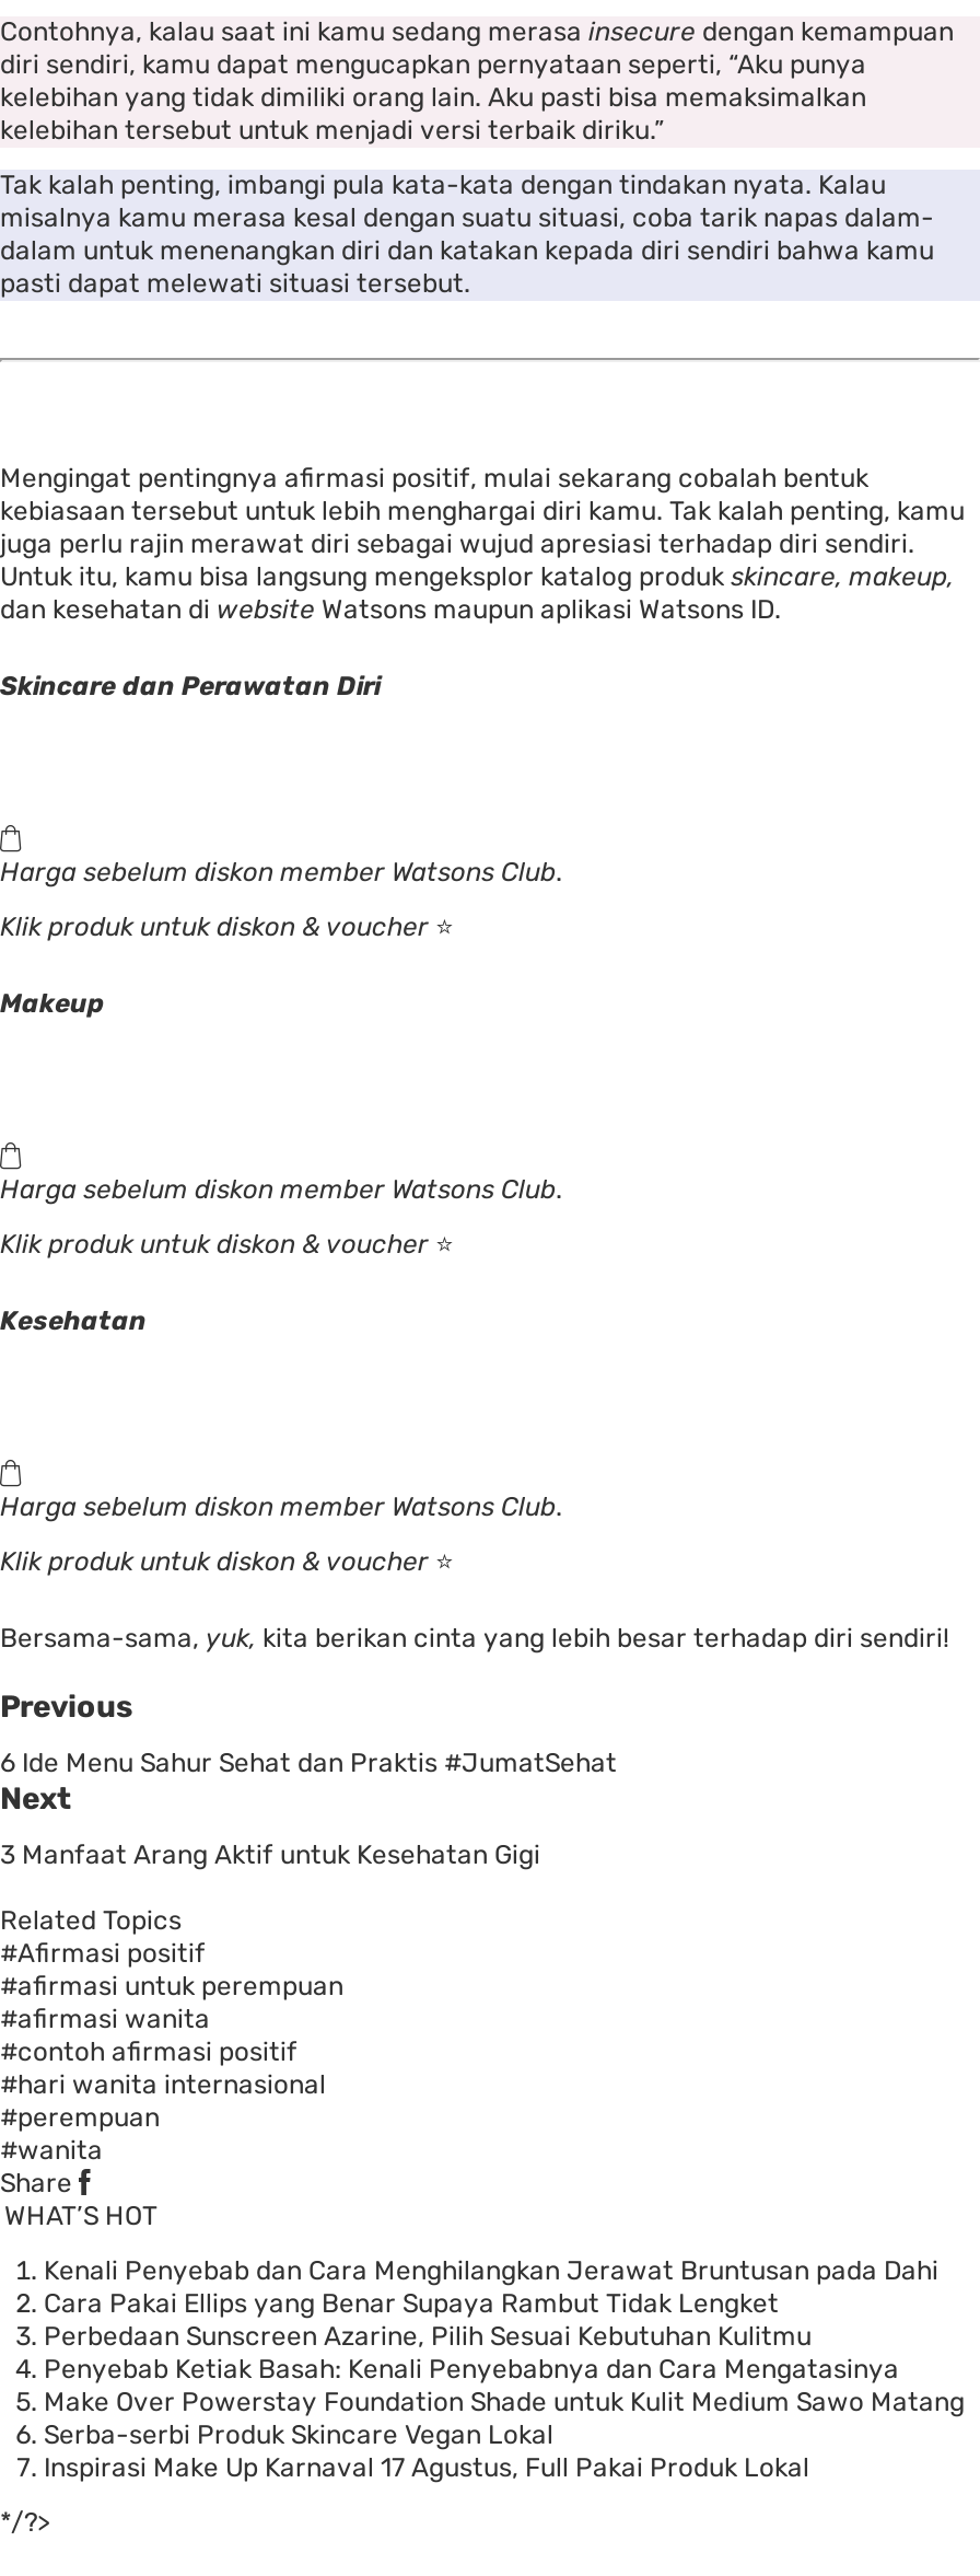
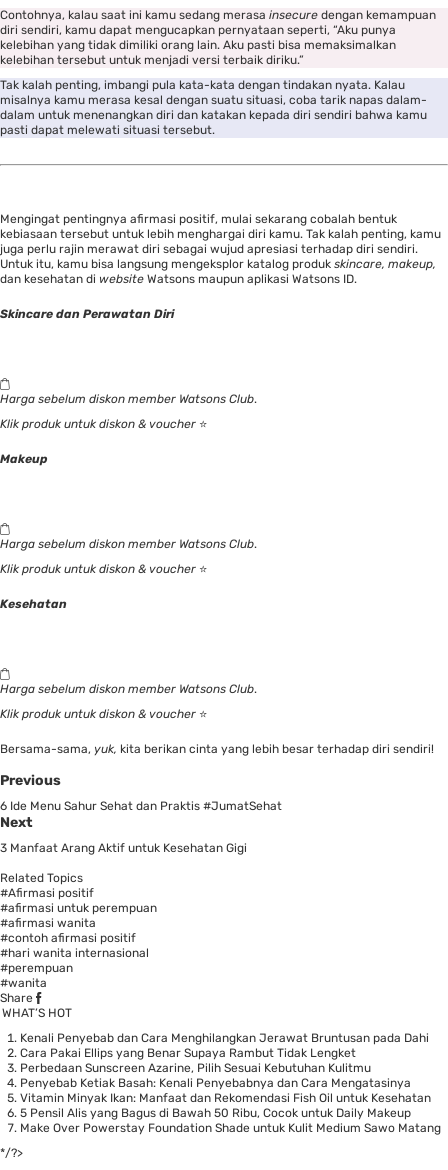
+ Vitamin Minyak Ikan: Manfaat dan Rekomendasi Fish Oil untuk Kesehatan
+ 5 Pensil Alis yang Bagus di Bawah 50 Ribu, Cocok untuk Daily Makeup

moved down: Make Over Powerstay Foundation Shade untuk Kulit Medium Sawo Matang

- Serba-serbi Produk Skincare Vegan Lokal
- Inspirasi Make Up Karnaval 17 Agustus, Full Pakai Produk Lokal
